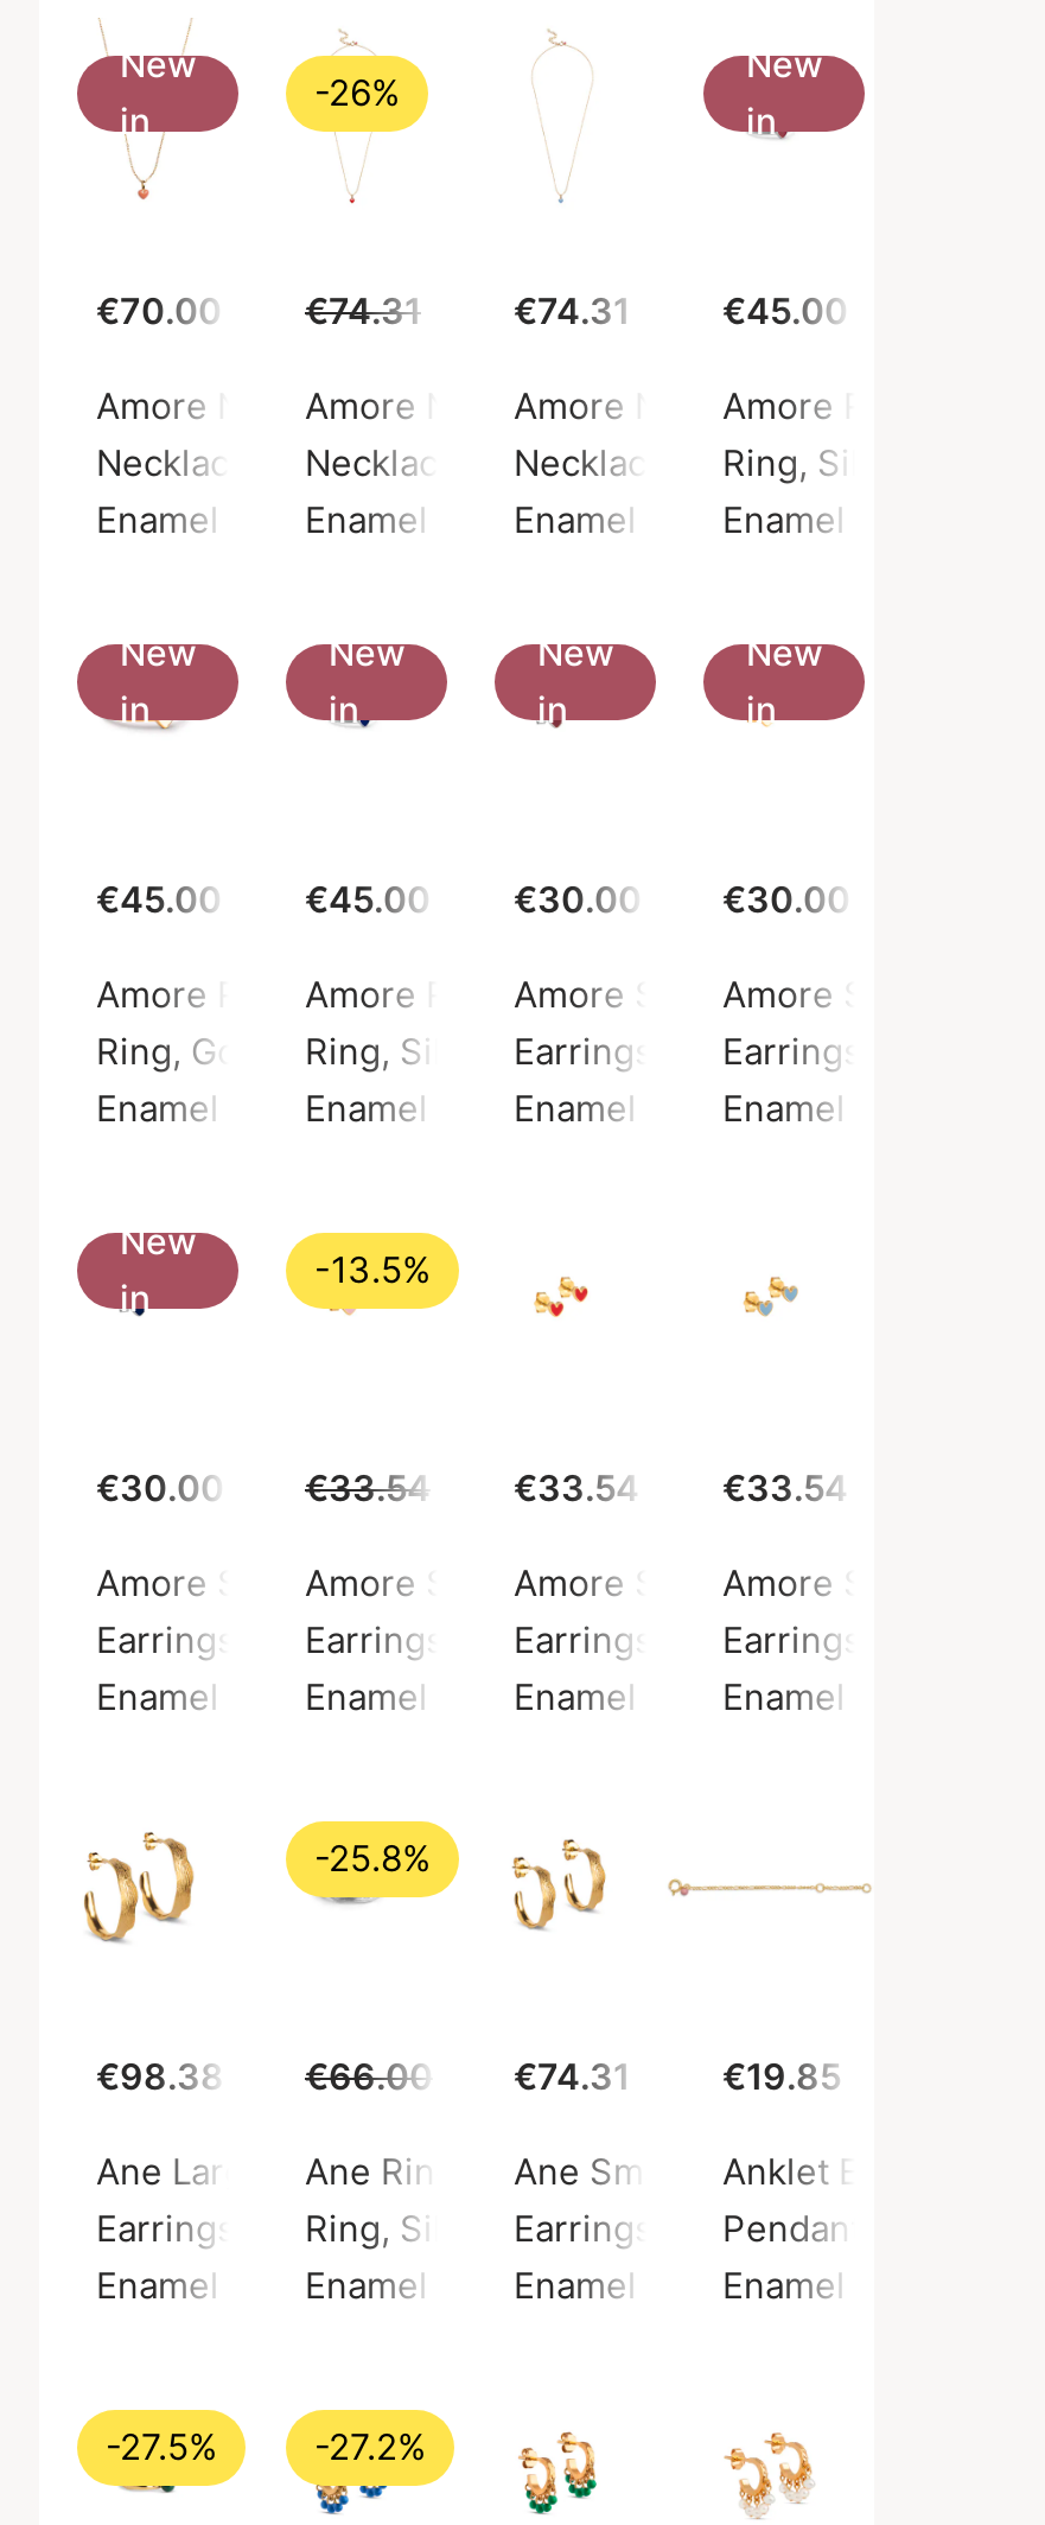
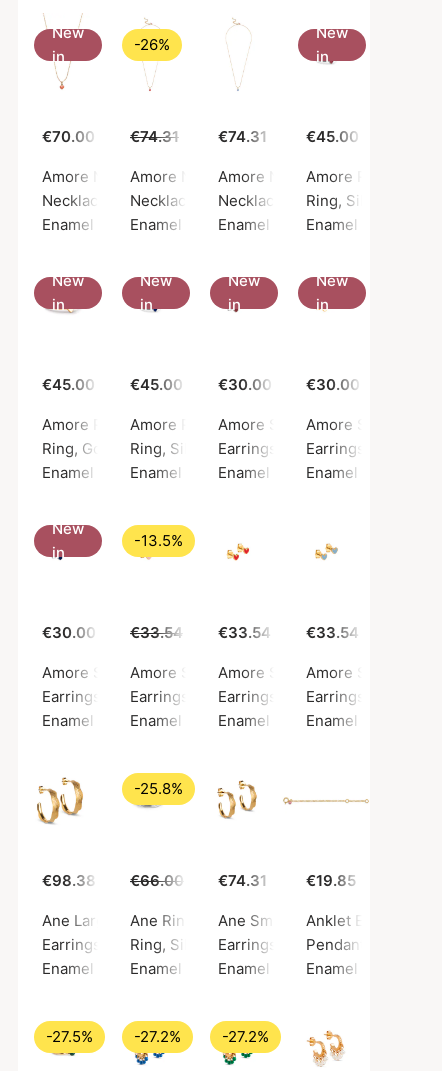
+ -27.2%
